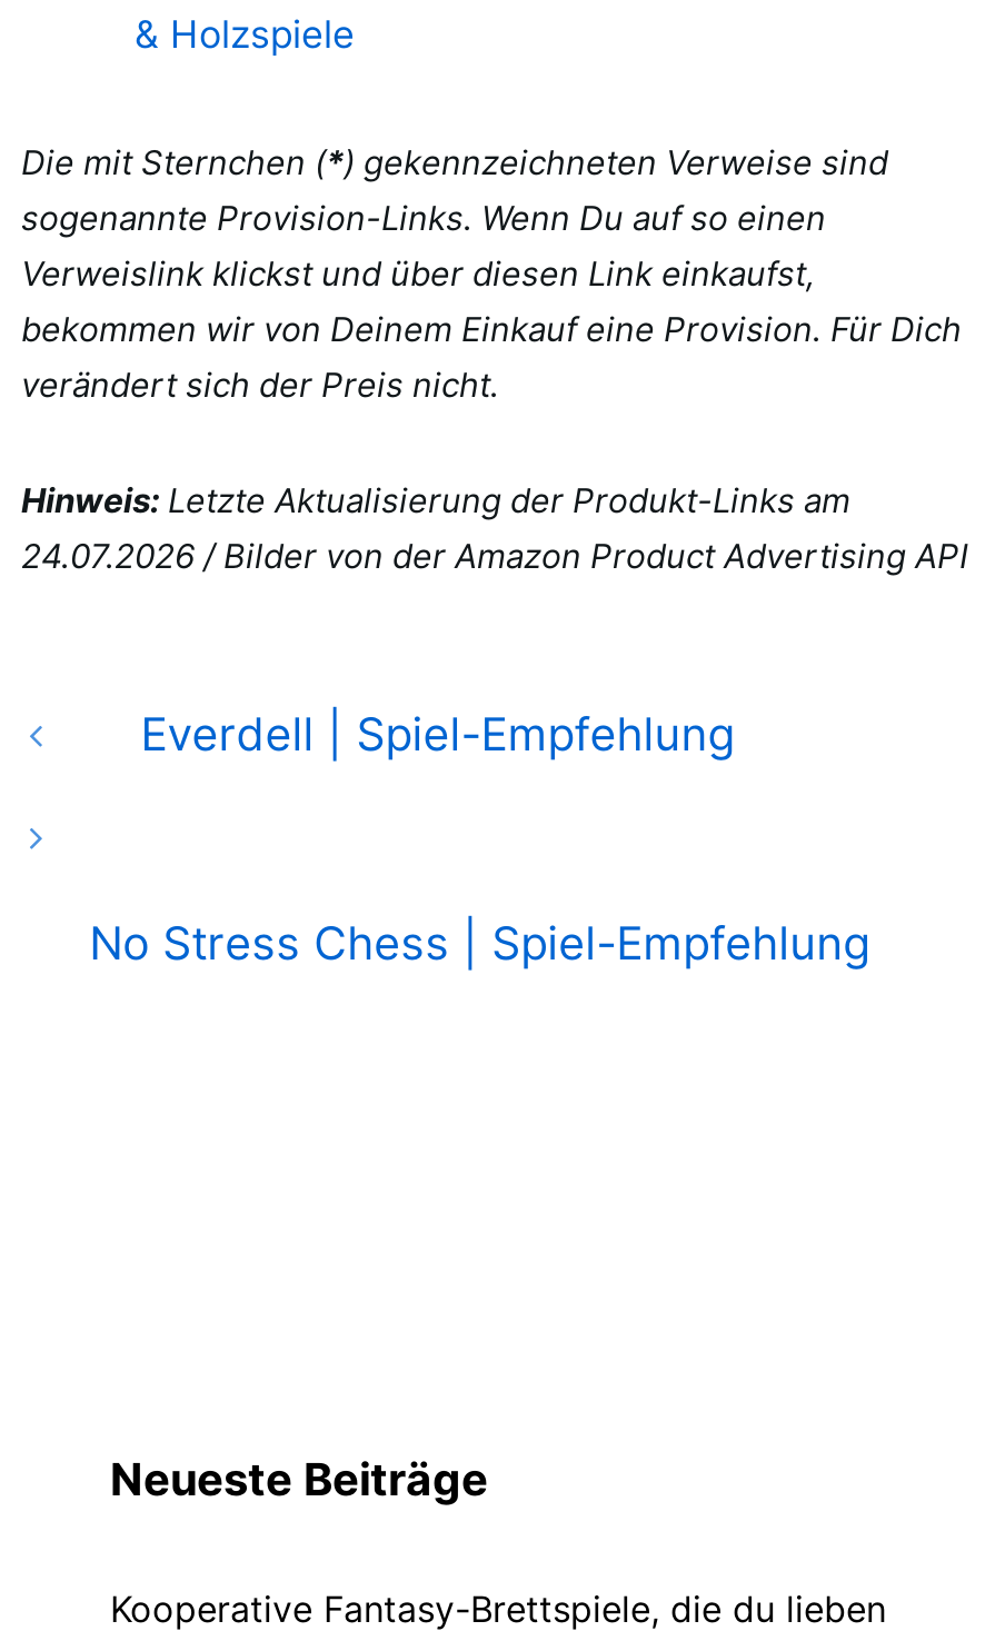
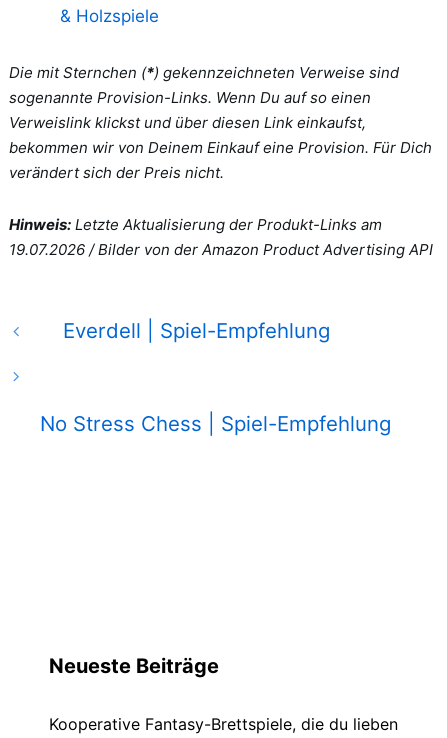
- 24.07.2026 / Bilder von der Amazon Product Advertising API
+ 19.07.2026 / Bilder von der Amazon Product Advertising API
